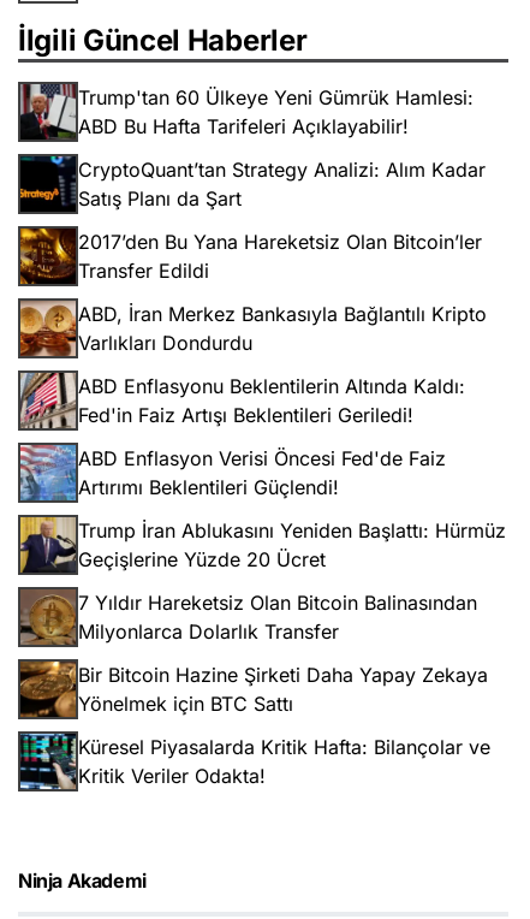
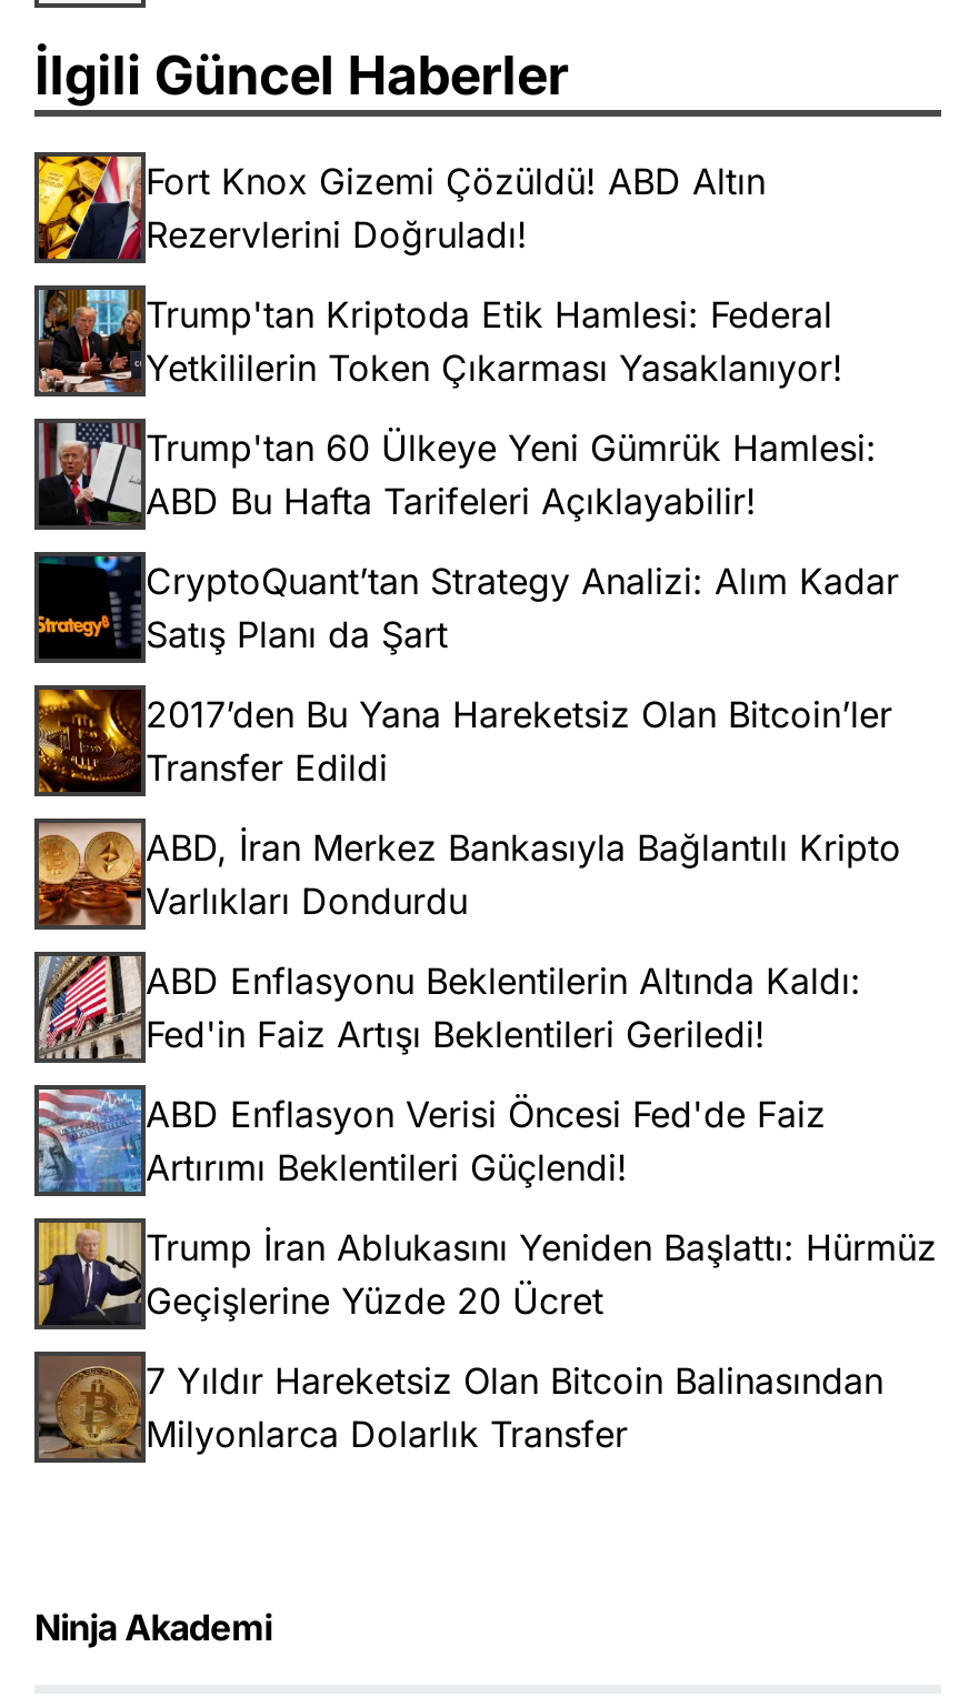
+ [image]
+ Fort Knox Gizemi Çözüldü! ABD Altın
+ Rezervlerini Doğruladı!
+ Trump'tan Kriptoda Etik Hamlesi: Federal
+ Yetkililerin Token Çıkarması Yasaklanıyor!

+ [image]

moved down: [image] | Trump'tan 60 Ülkeye Yeni Gümrük Hamlesi: | ABD Bu Hafta Tarifeleri Açıklayabilir! | ... | 7 Yıldır Hareketsiz Olan Bitcoin Balinasından | Milyonlarca Dolarlık Transfer

- [image]
- Bir Bitcoin Hazine Şirketi Daha Yapay Zekaya
- Yönelmek için BTC Sattı
- Küresel Piyasalarda Kritik Hafta: Bilançolar ve
- Kritik Veriler Odakta!

- [image]
